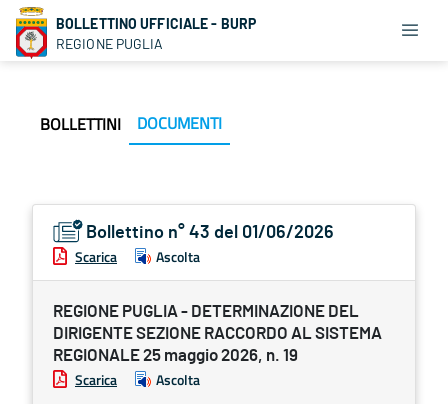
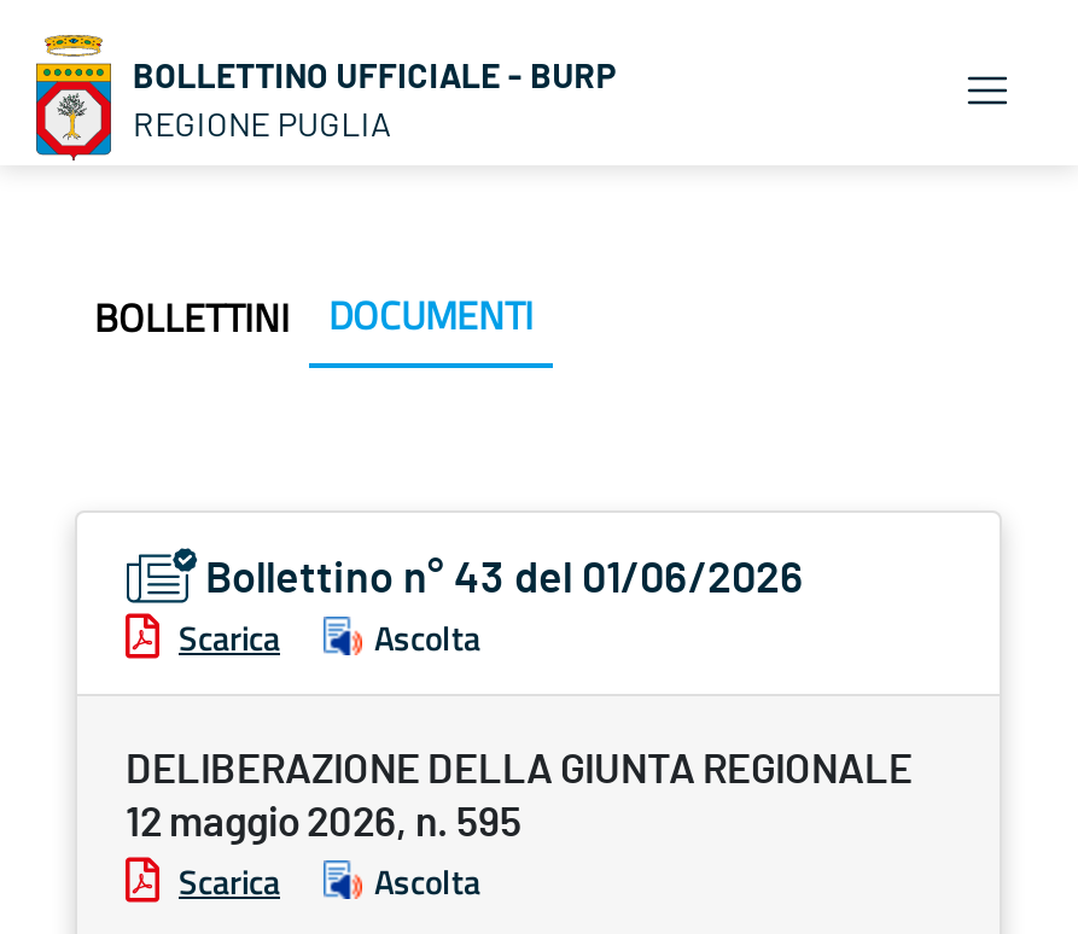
- REGIONE PUGLIA - DETERMINAZIONE DEL
- DIRIGENTE SEZIONE RACCORDO AL SISTEMA
- REGIONALE 25 maggio 2026, n. 19
+ DELIBERAZIONE DELLA GIUNTA REGIONALE
+ 12 maggio 2026, n. 595
